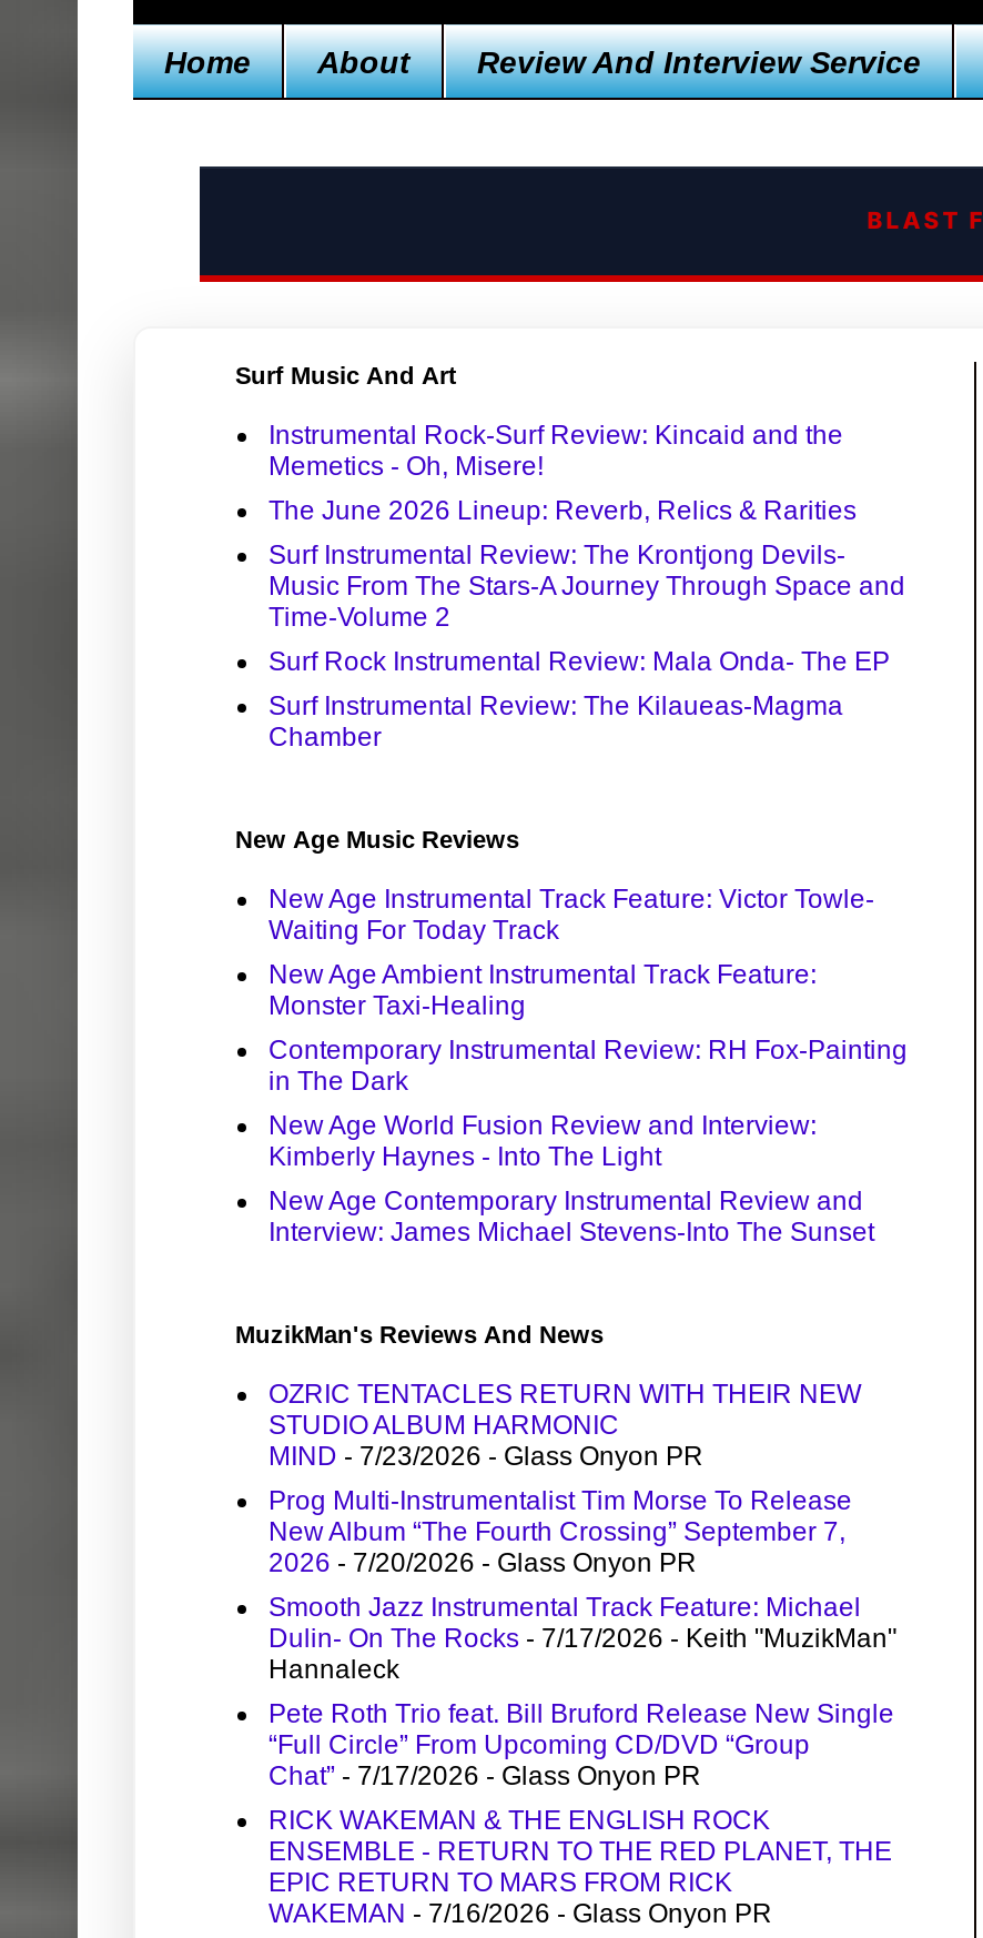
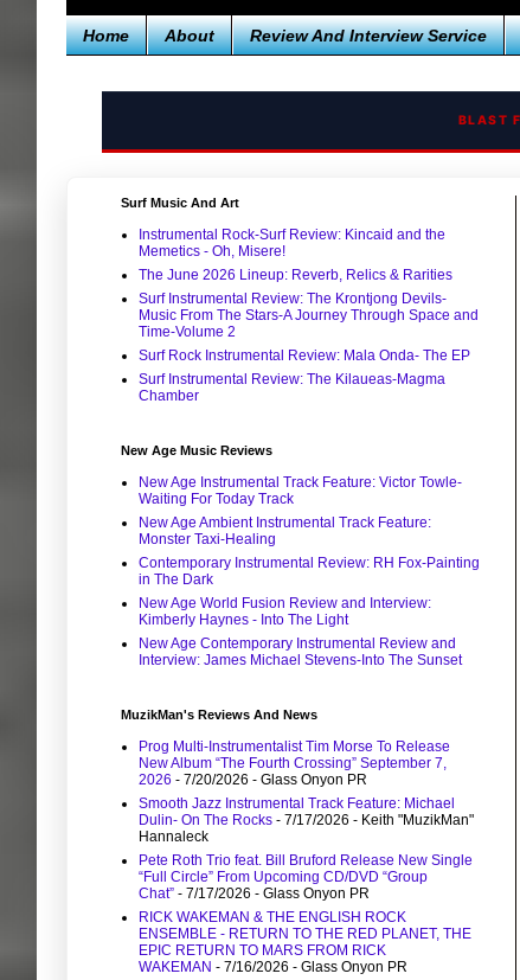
- OZRIC TENTACLES RETURN WITH THEIR NEW
- STUDIO ALBUM HARMONIC
- MIND - 7/23/2026 - Glass Onyon PR
